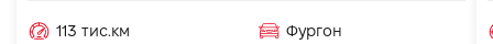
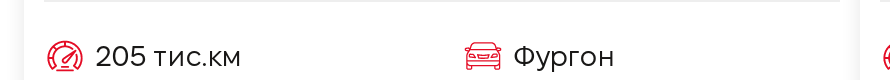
- 113 тис.км
+ 205 тис.км
